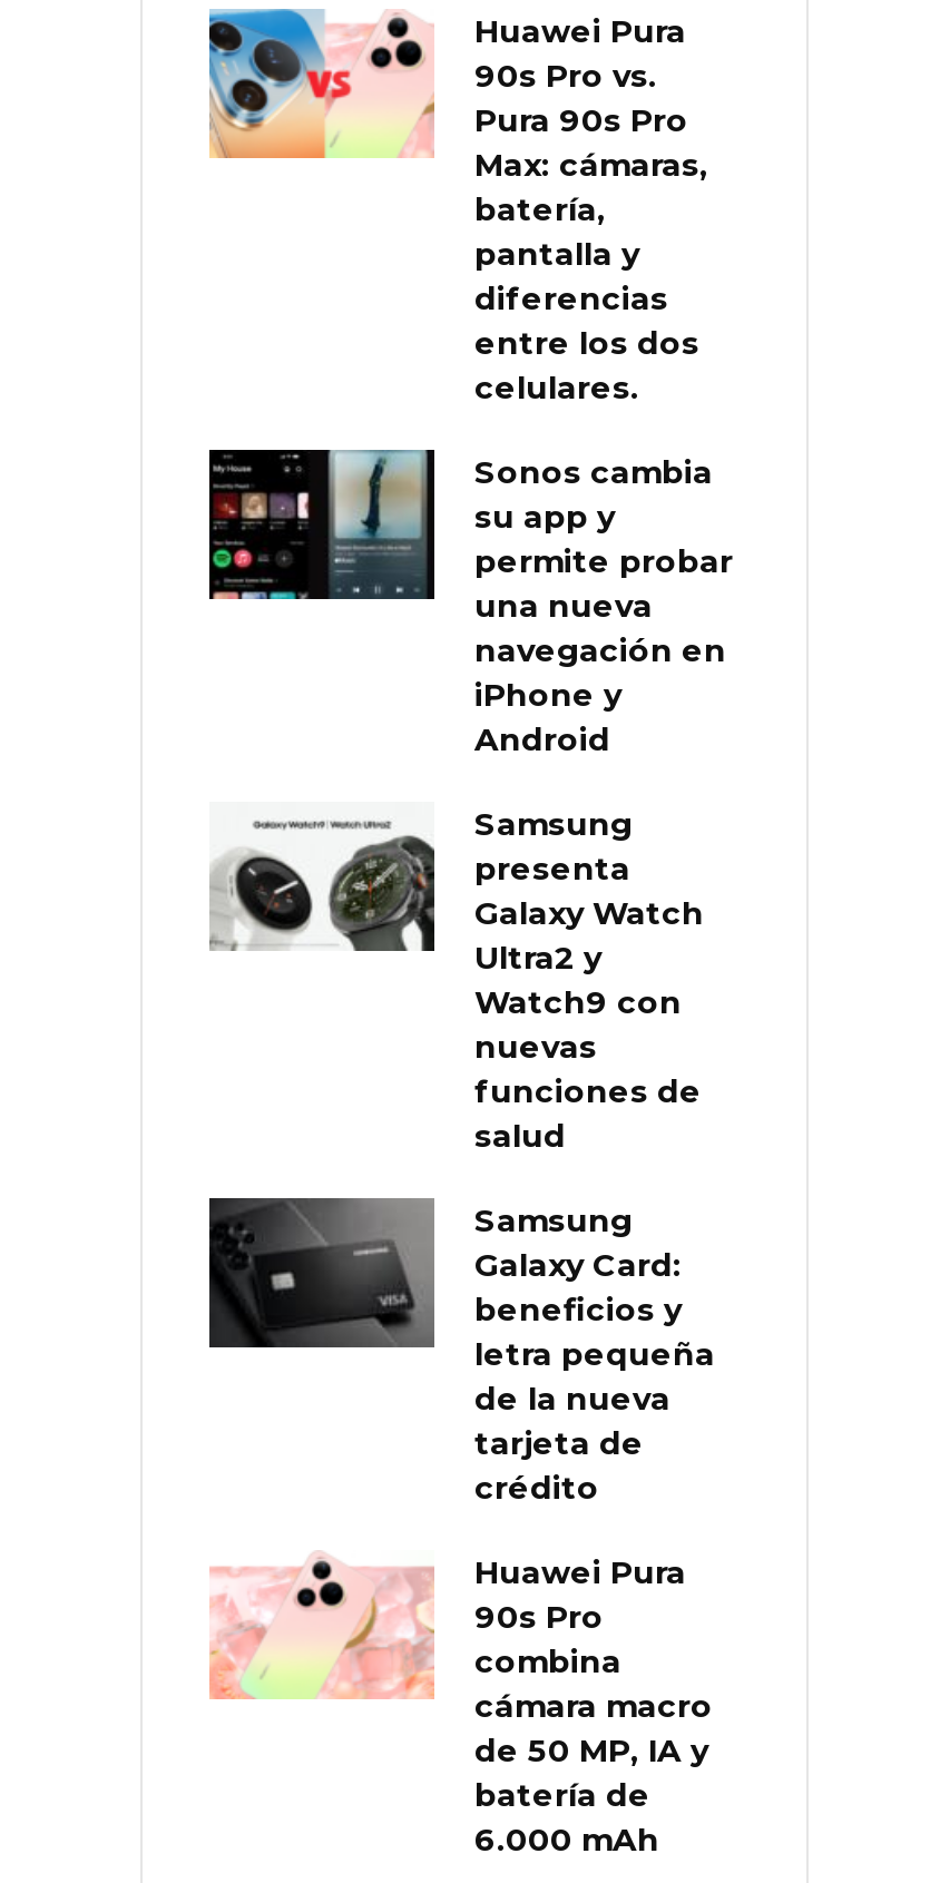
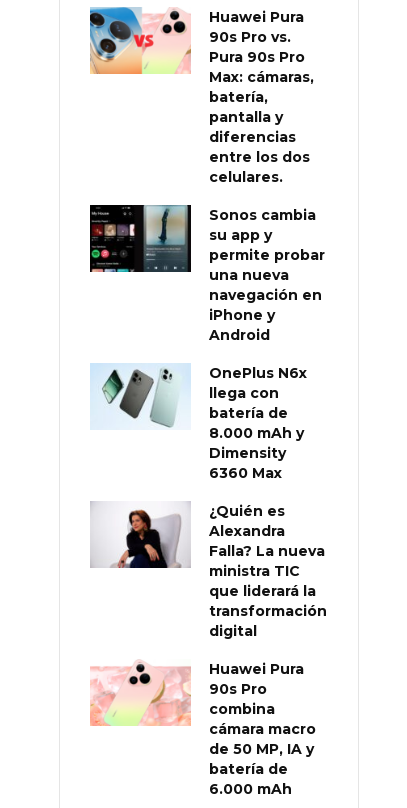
- [image]
- Samsung
- presenta
- Galaxy Watch
- Ultra2 y
- Watch9 con
- nuevas
- funciones de
- salud
+ [image]
+ OnePlus N6x
+ llega con
+ batería de
+ 8.000 mAh y
+ Dimensity
+ 6360 Max

- [image]
- Samsung
- Galaxy Card:
- beneficios y
- letra pequeña
- de la nueva
- tarjeta de
- crédito
+ [image]
+ ¿Quién es
+ Alexandra
+ Falla? La nueva
+ ministra TIC
+ que liderará la
+ transformación
+ digital
